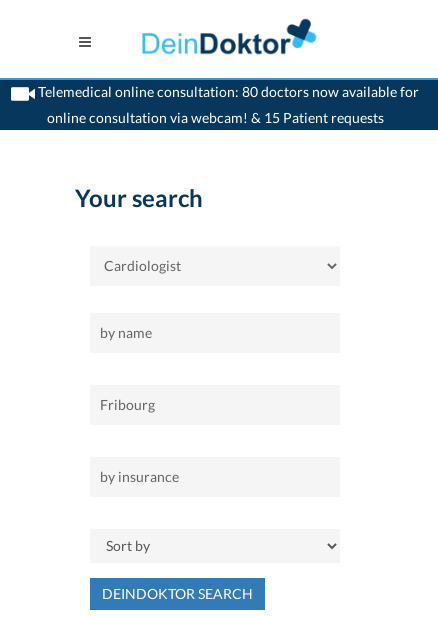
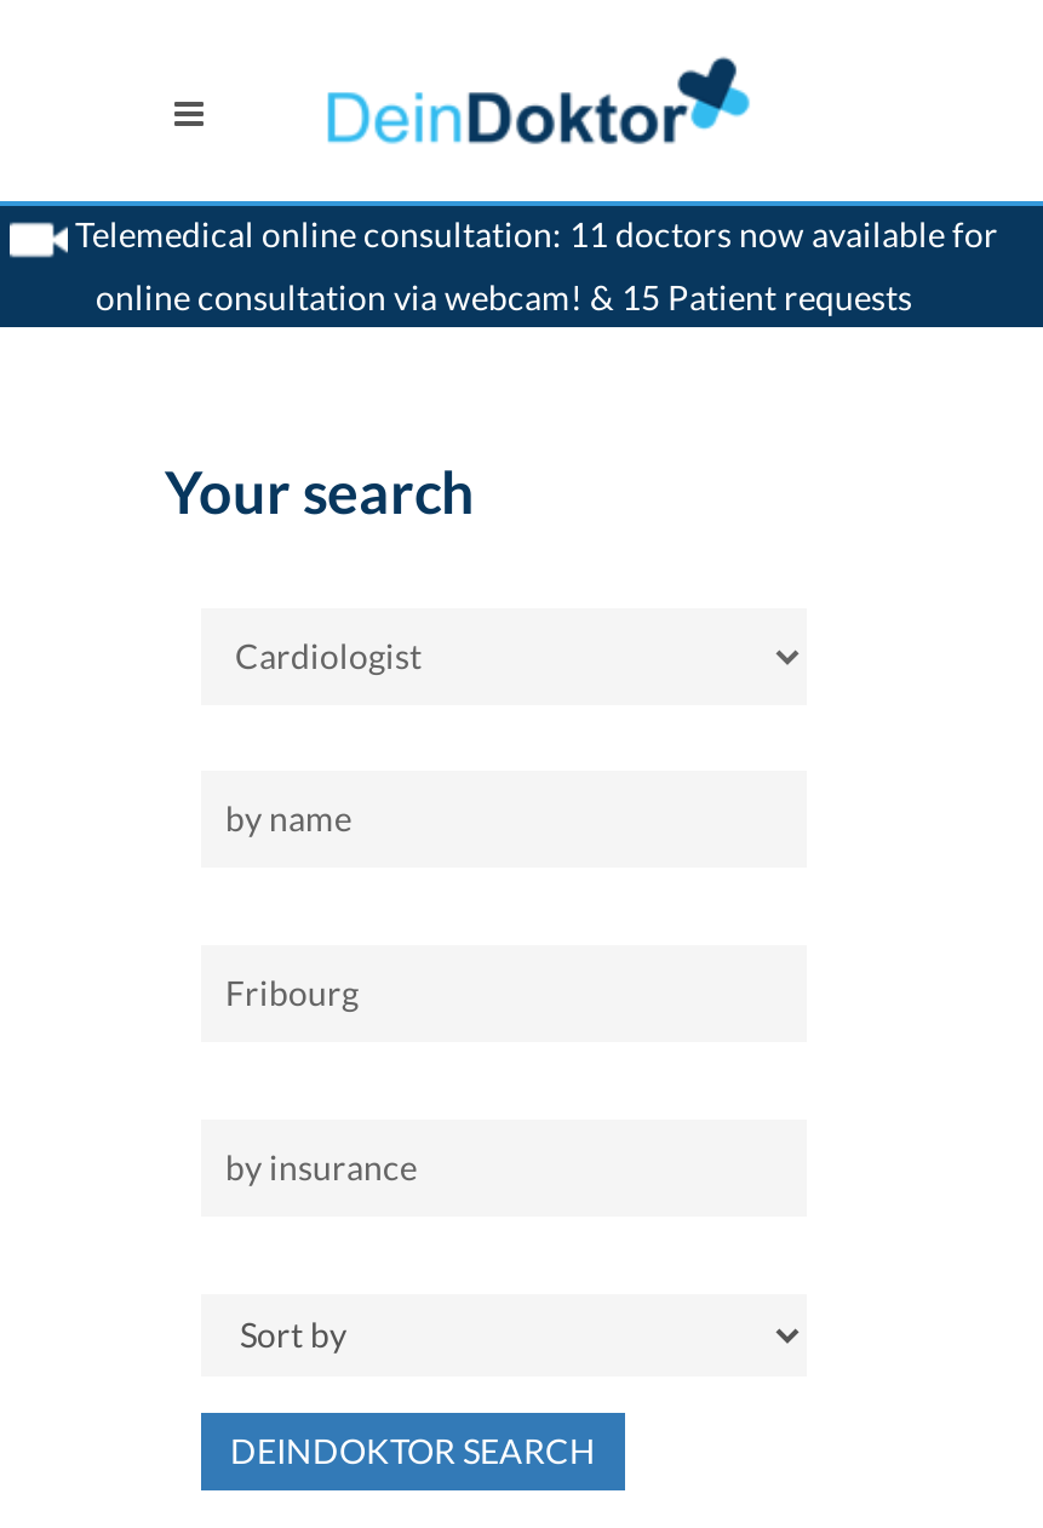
- Telemedical online consultation: 80 doctors now available for
+ Telemedical online consultation: 11 doctors now available for
